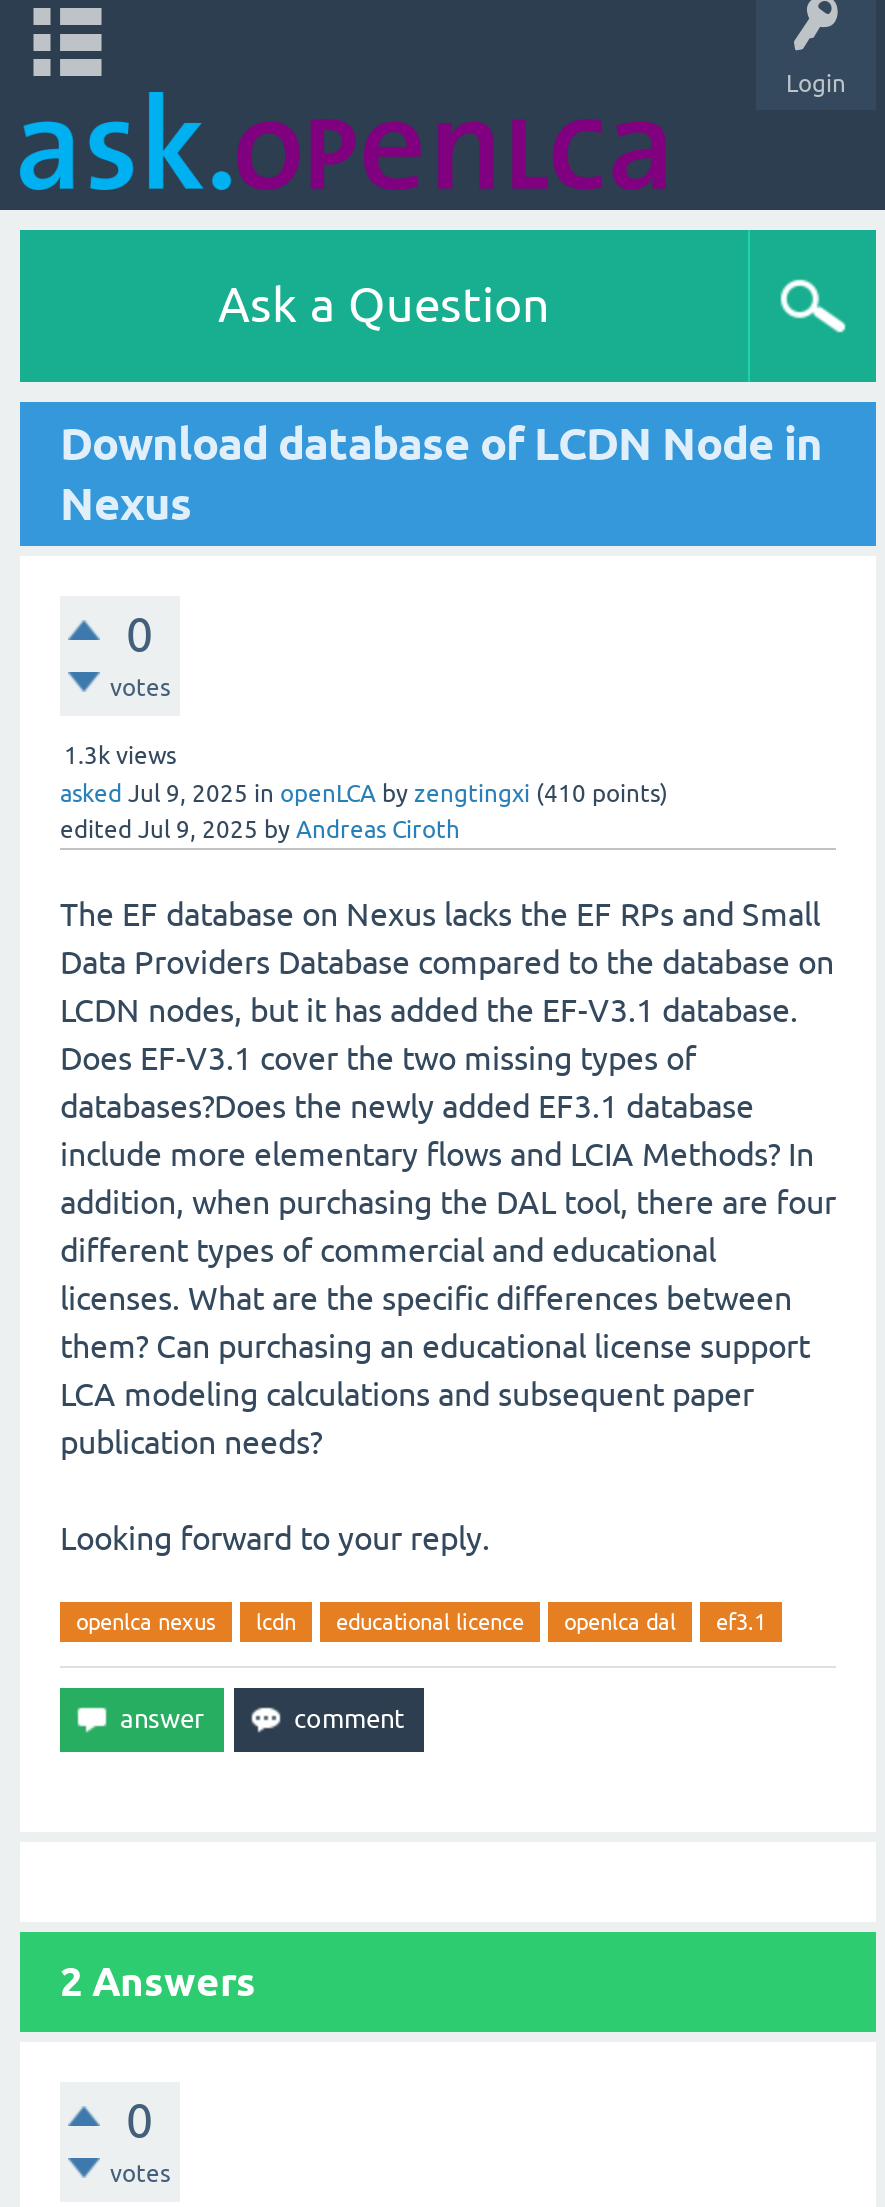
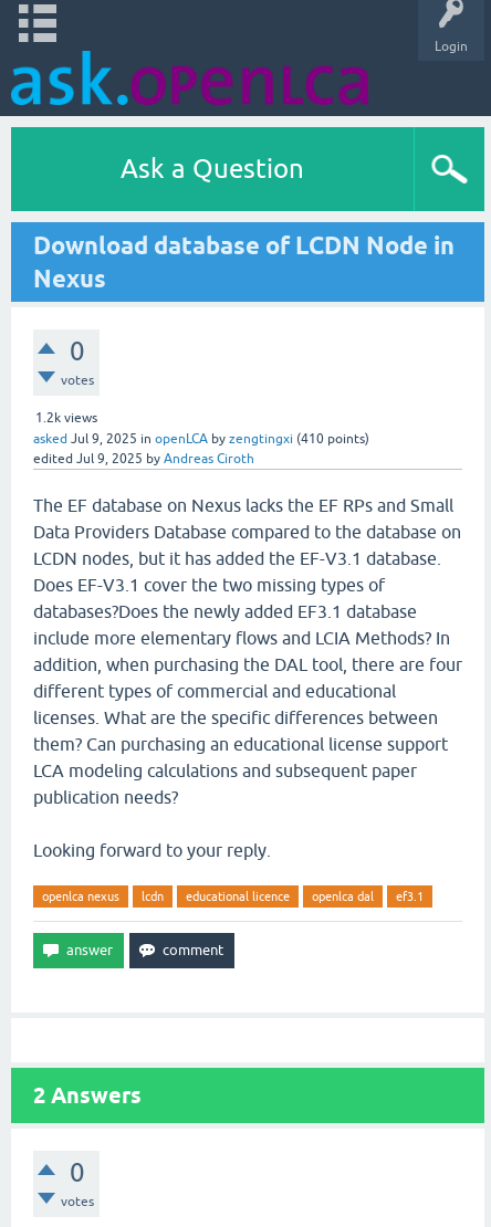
- 1.3k views
+ 1.2k views
